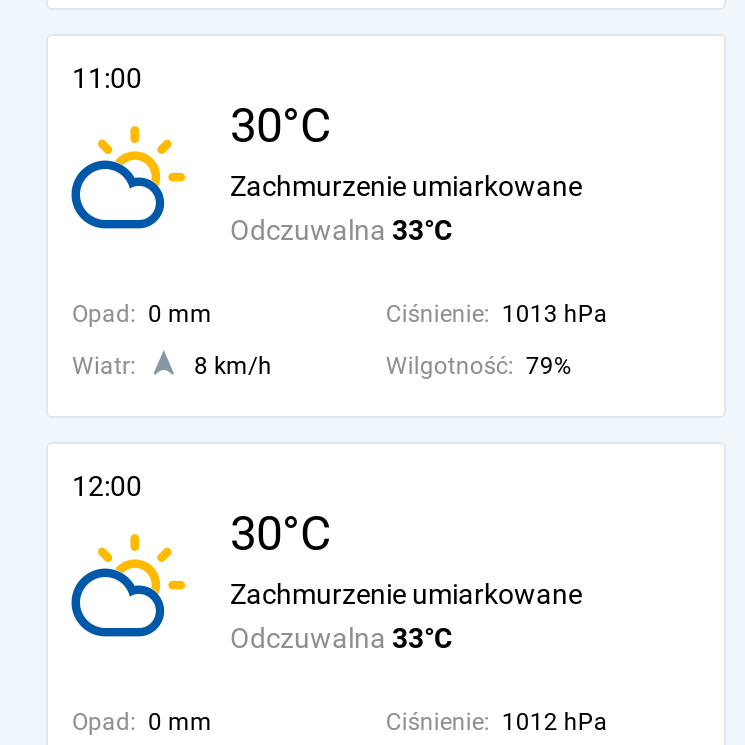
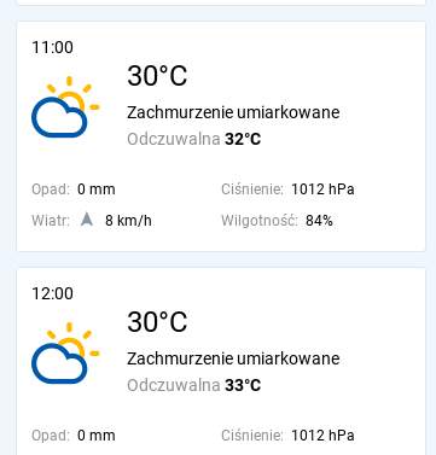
- Odczuwalna 33°C
+ Odczuwalna 32°C

- Ciśnienie: 1013 hPa
+ Ciśnienie: 1012 hPa

- Wilgotność: 79%
+ Wilgotność: 84%
